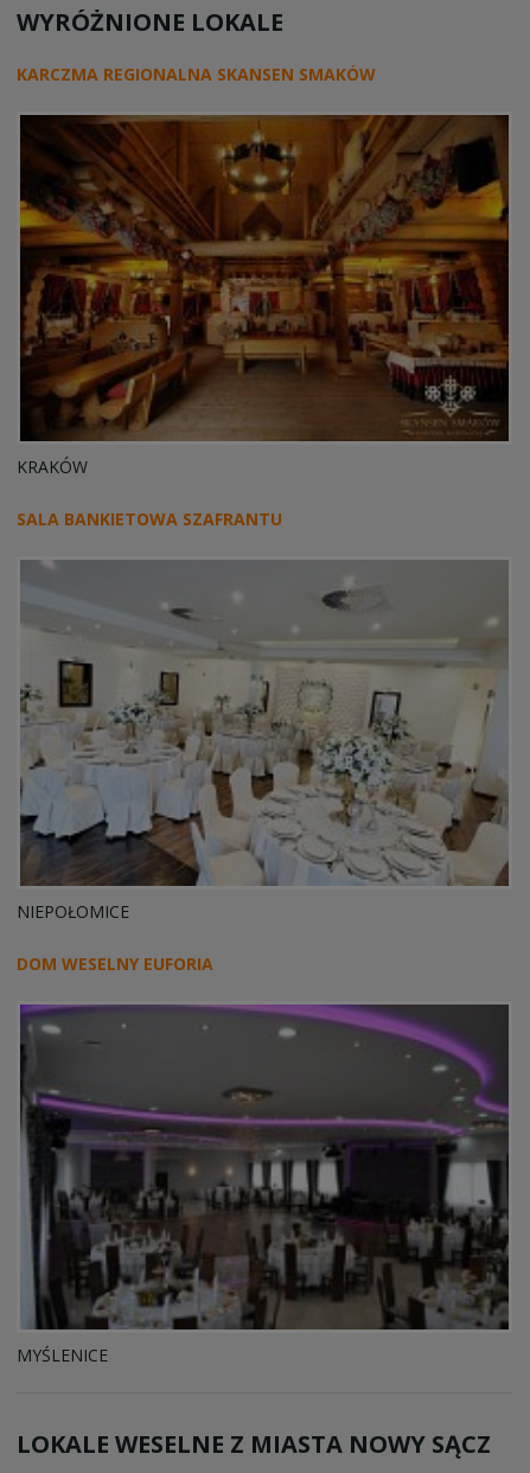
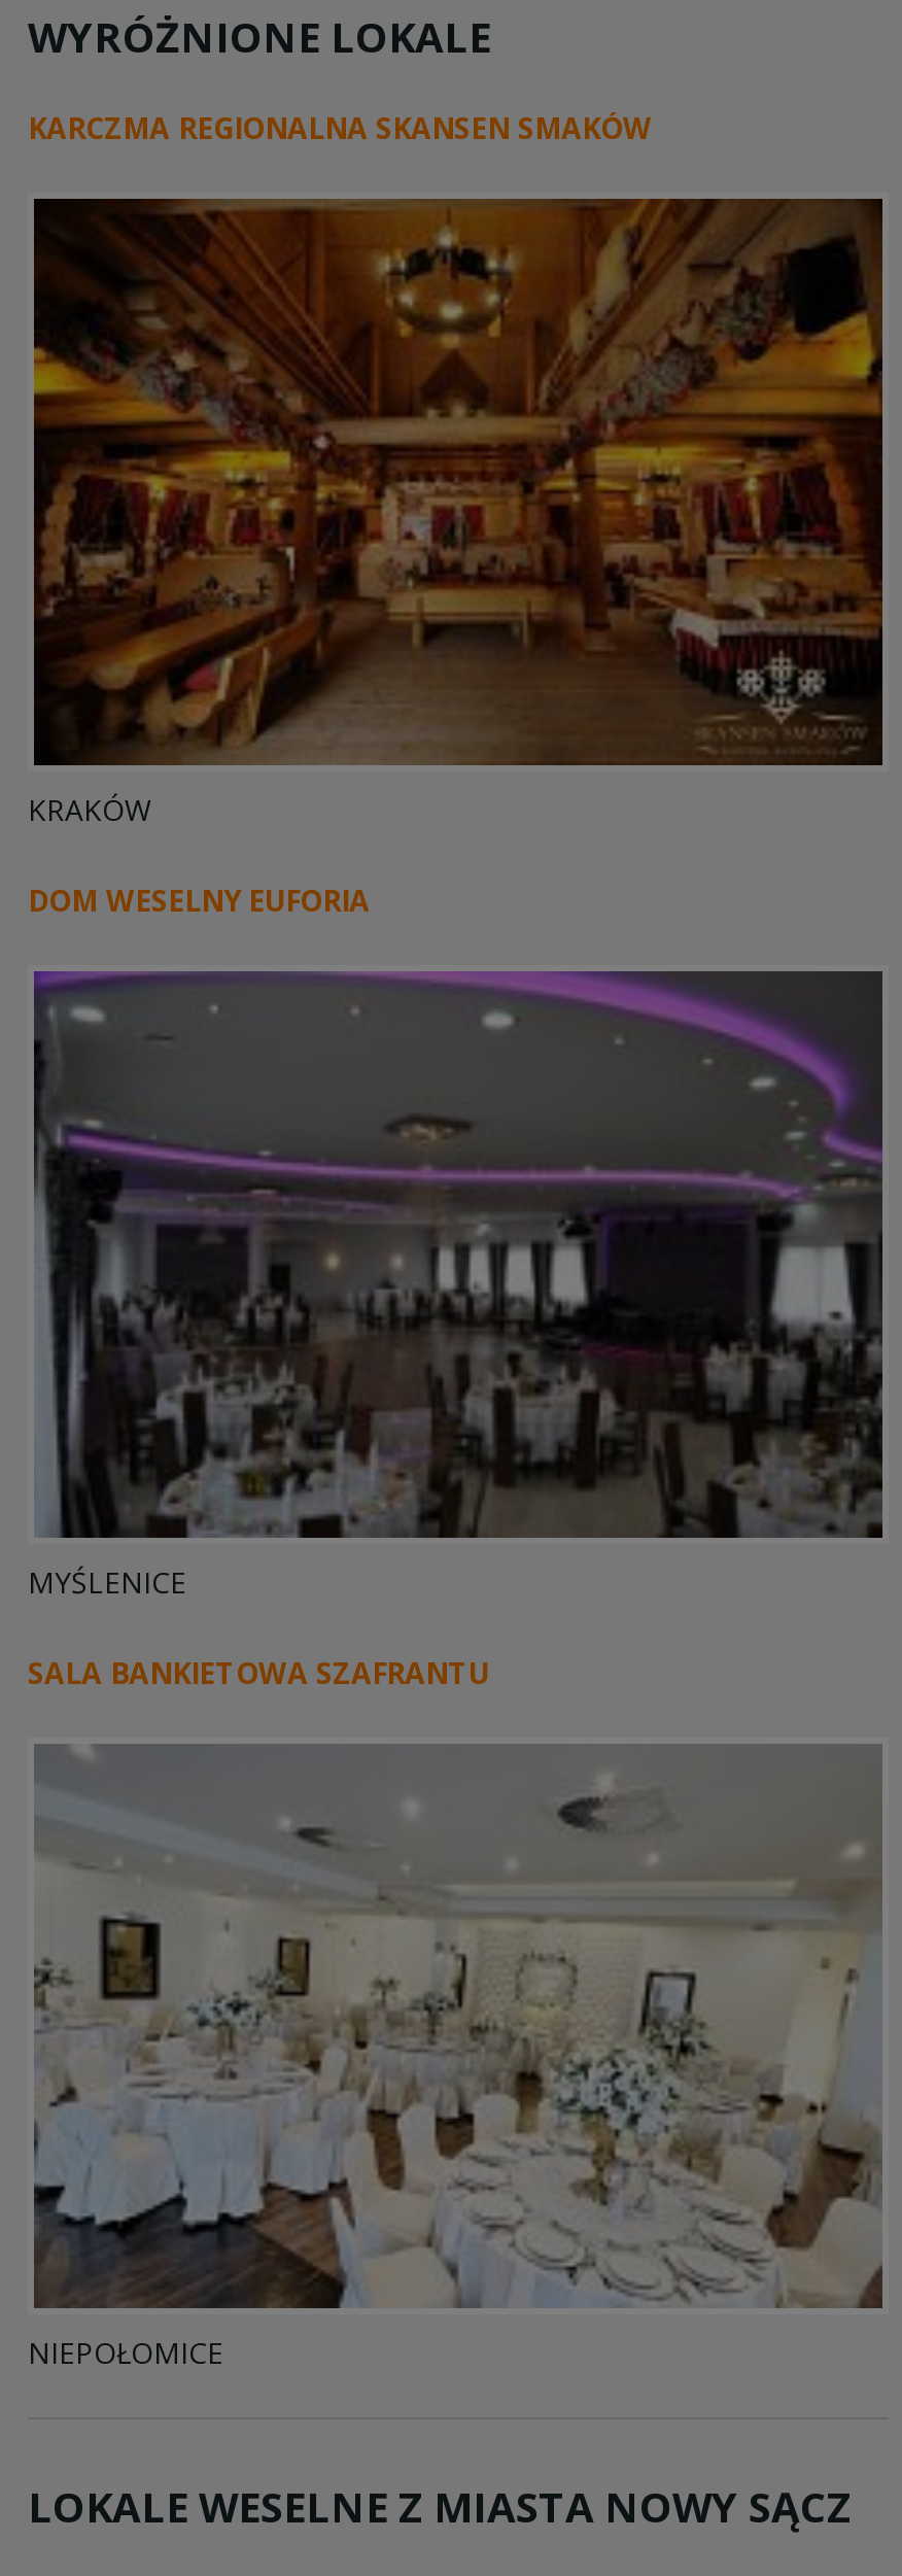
moved down: [image] | SALA BANKIETOWA SZAFRANTU | NIEPOŁOMICE

moved up: DOM WESELNY EUFORIA

moved up: [image] | MYŚLENICE
